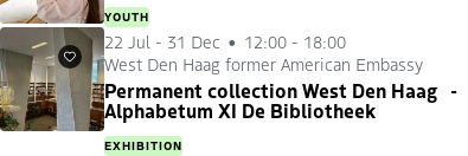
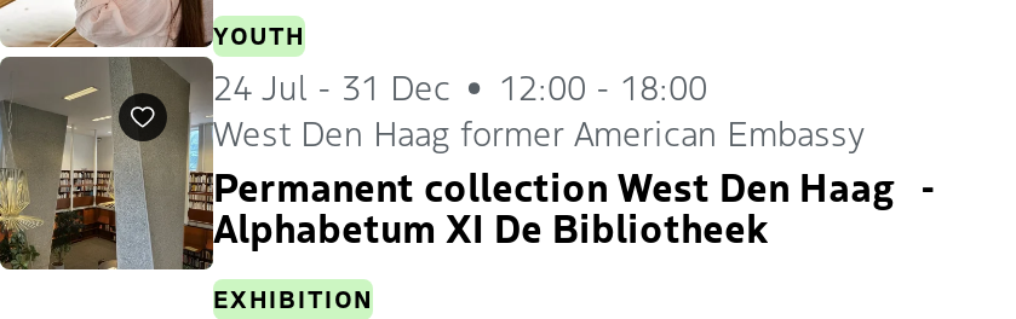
- 22 Jul - 31 Dec 12:00 - 18:00
+ 24 Jul - 31 Dec 12:00 - 18:00
